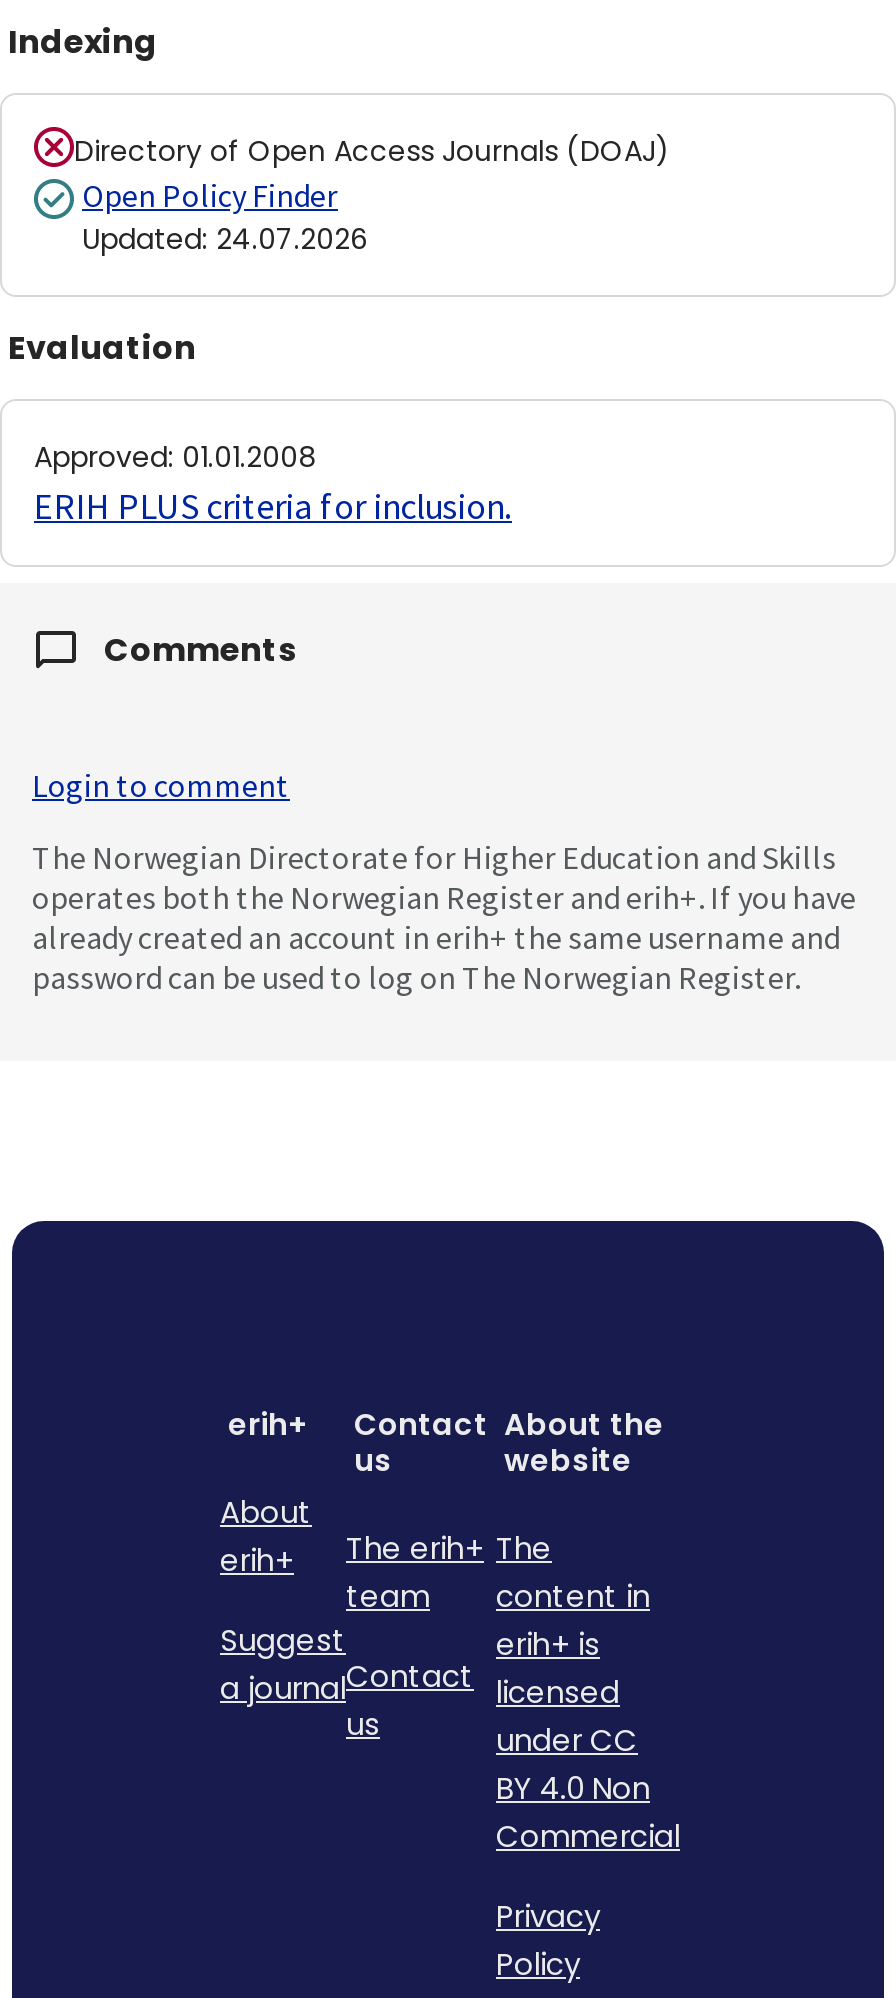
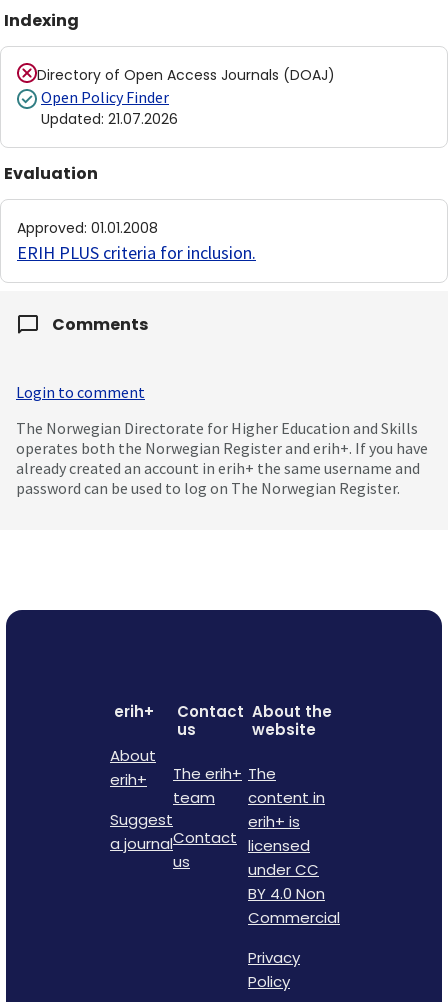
- Updated: 24.07.2026
+ Updated: 21.07.2026
